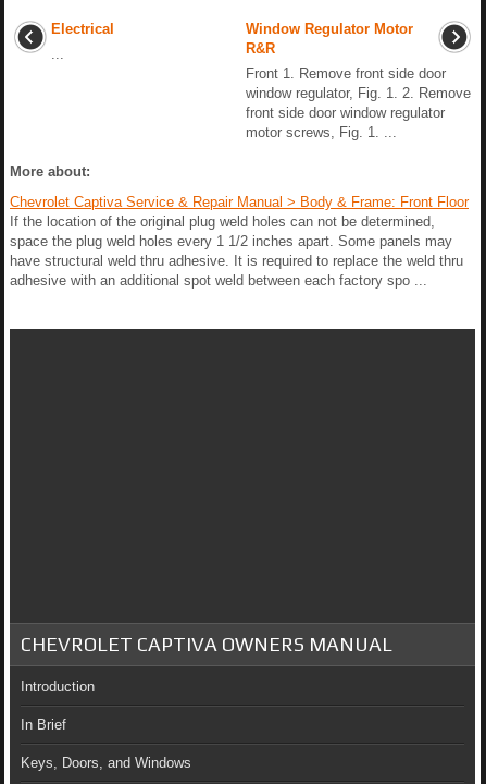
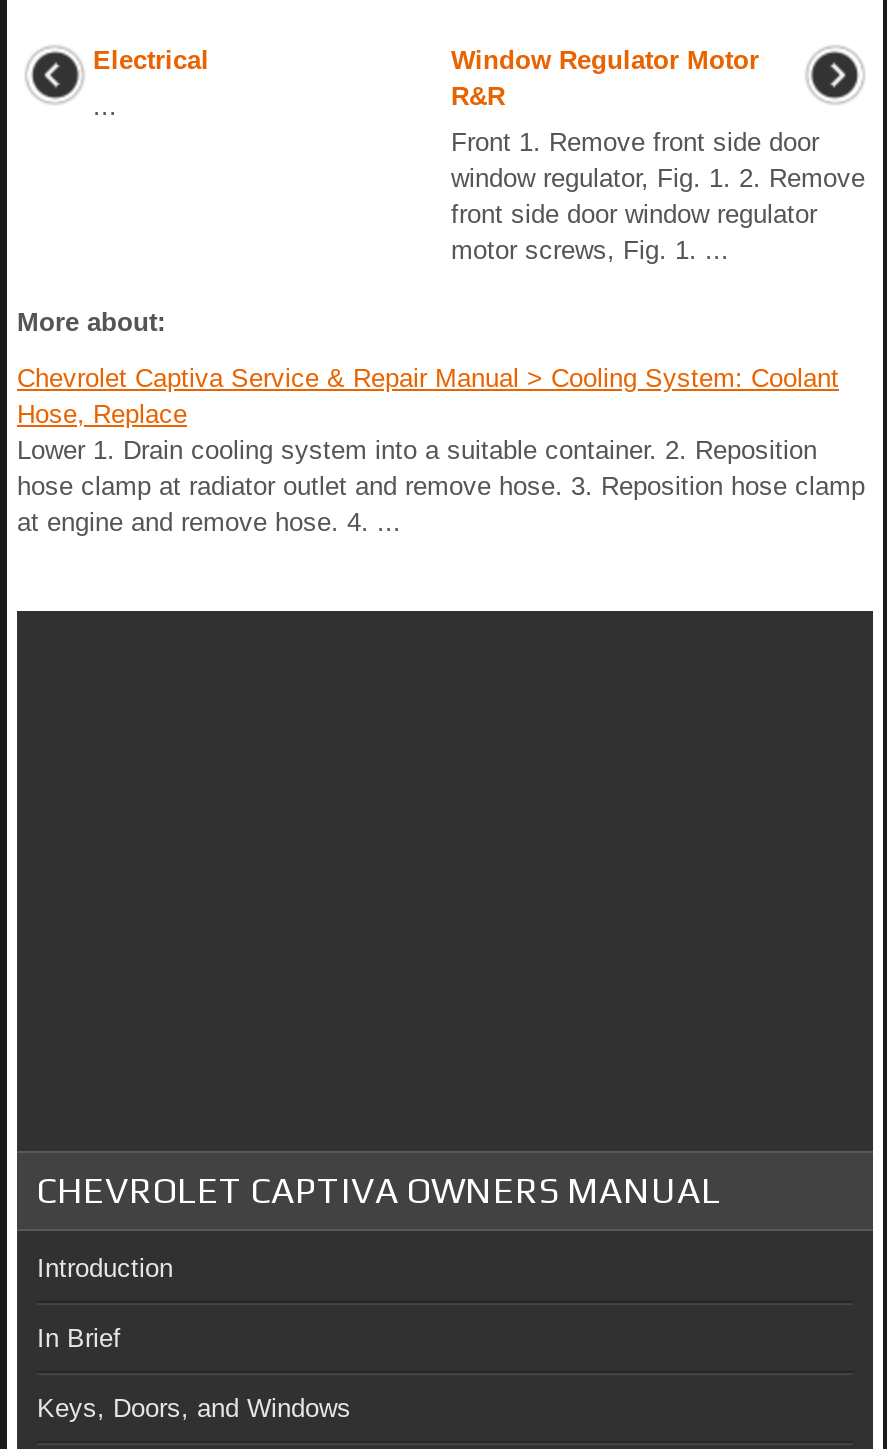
- Chevrolet Captiva Service & Repair Manual > Body & Frame: Front Floor
- If the location of the original plug weld holes can not be determined,
- space the plug weld holes every 1 1/2 inches apart. Some panels may
- have structural weld thru adhesive. It is required to replace the weld thru
- adhesive with an additional spot weld between each factory spo ...
+ Chevrolet Captiva Service & Repair Manual > Cooling System: Coolant
+ Hose, Replace
+ Lower 1. Drain cooling system into a suitable container. 2. Reposition
+ hose clamp at radiator outlet and remove hose. 3. Reposition hose clamp
+ at engine and remove hose. 4. ...
